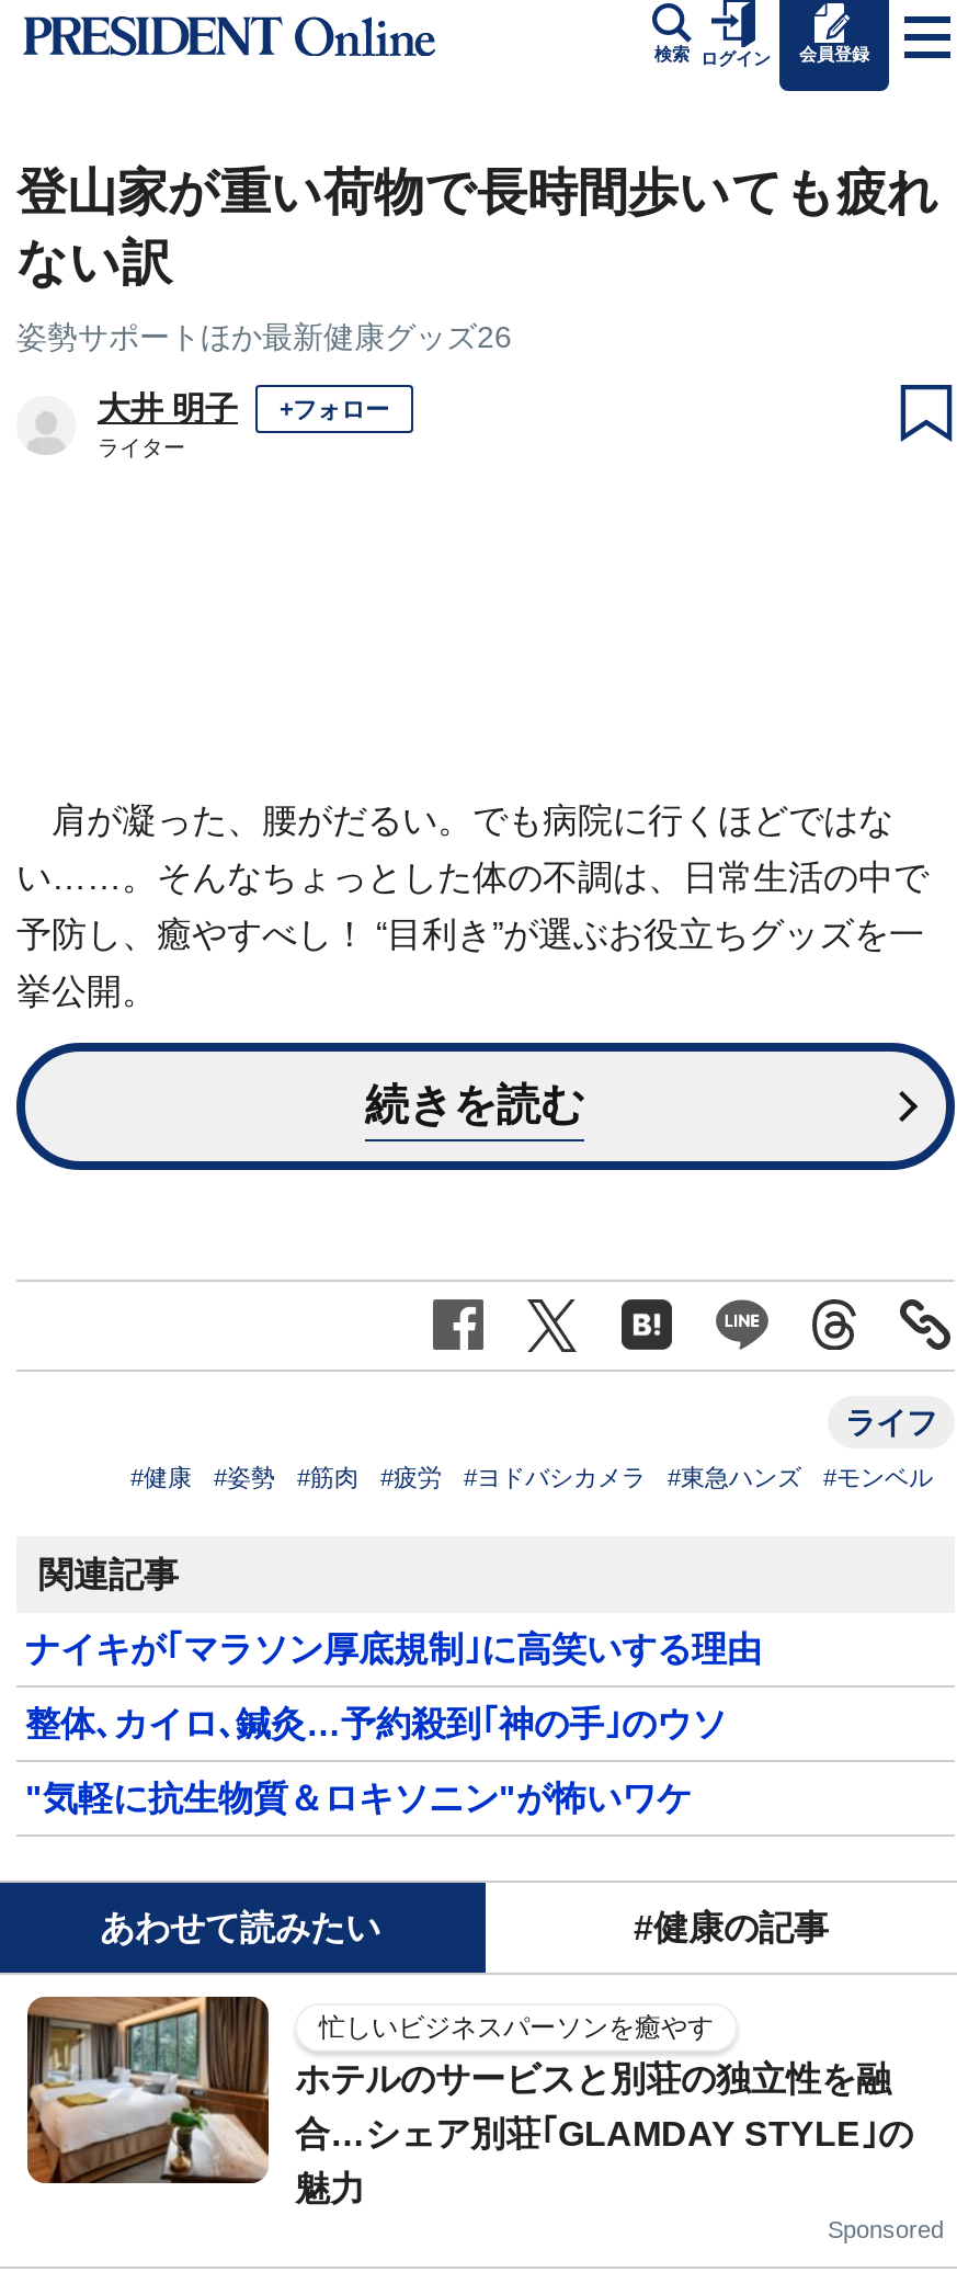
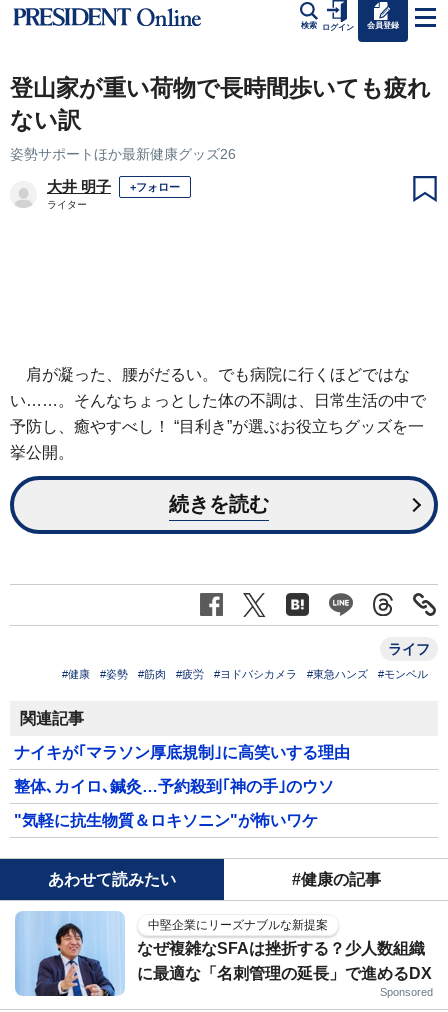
- [image]
- 忙しいビジネスパーソンを癒やす
- ホテルのサービスと別荘の独立性を融
- 合…シェア別荘｢GLAMDAY STYLE｣の
- 魅力
+ [image]
+ 中堅企業にリーズナブルな新提案
+ なぜ複雑なSFAは挫折する？少人数組織
+ に最適な「名刺管理の延長」で進めるDX
